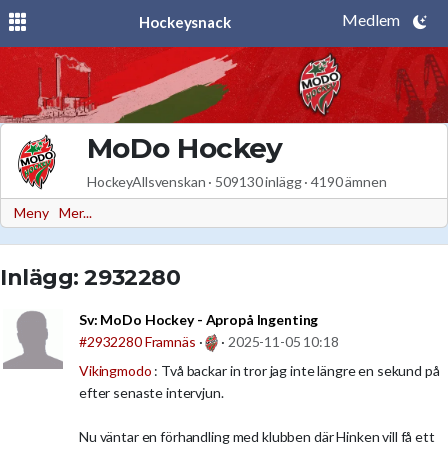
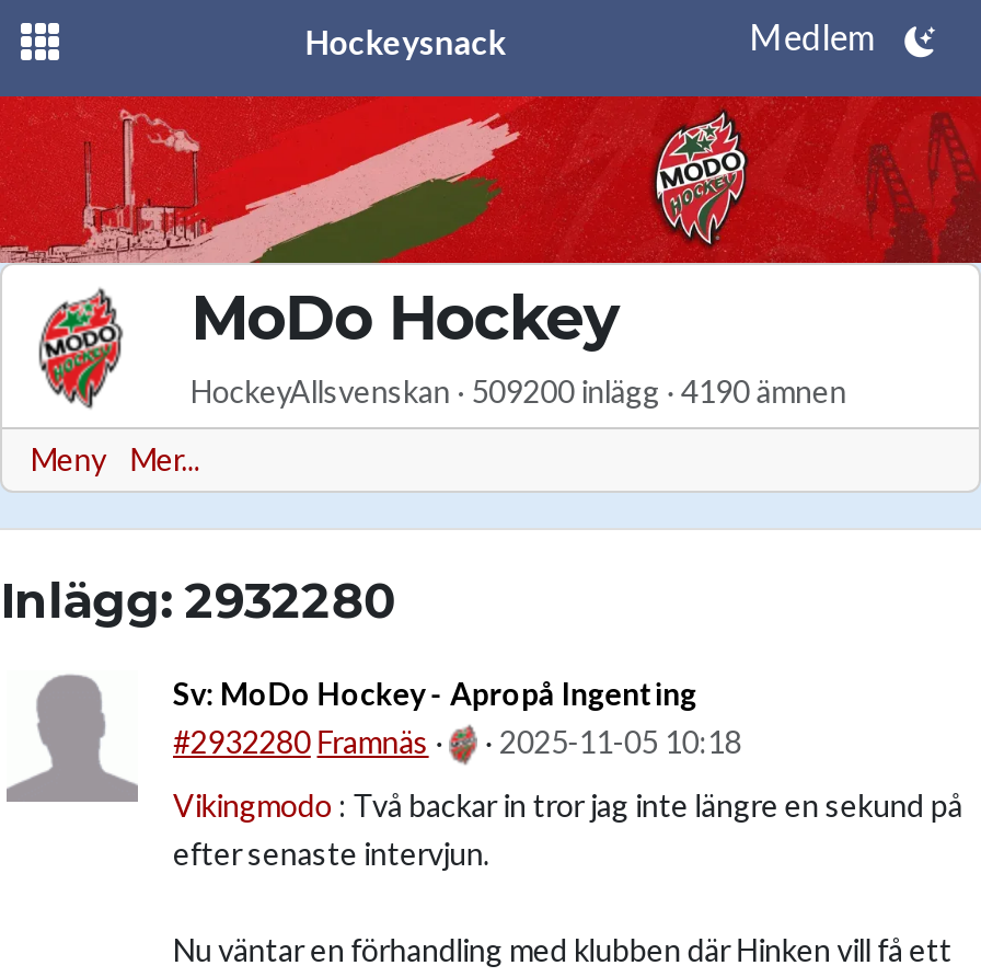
- HockeyAllsvenskan · 509130 inlägg · 4190 ämnen
+ HockeyAllsvenskan · 509200 inlägg · 4190 ämnen
